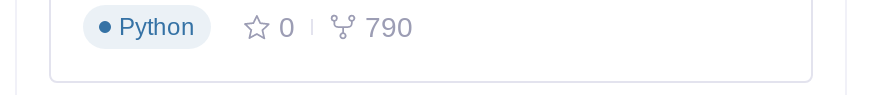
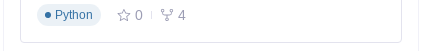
- 790
+ 4
